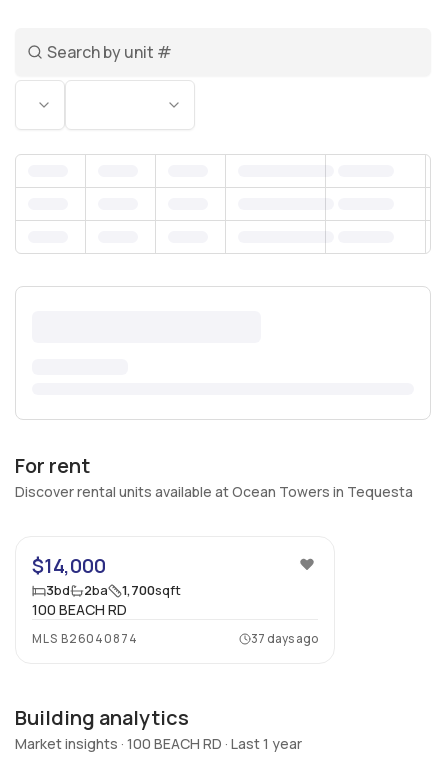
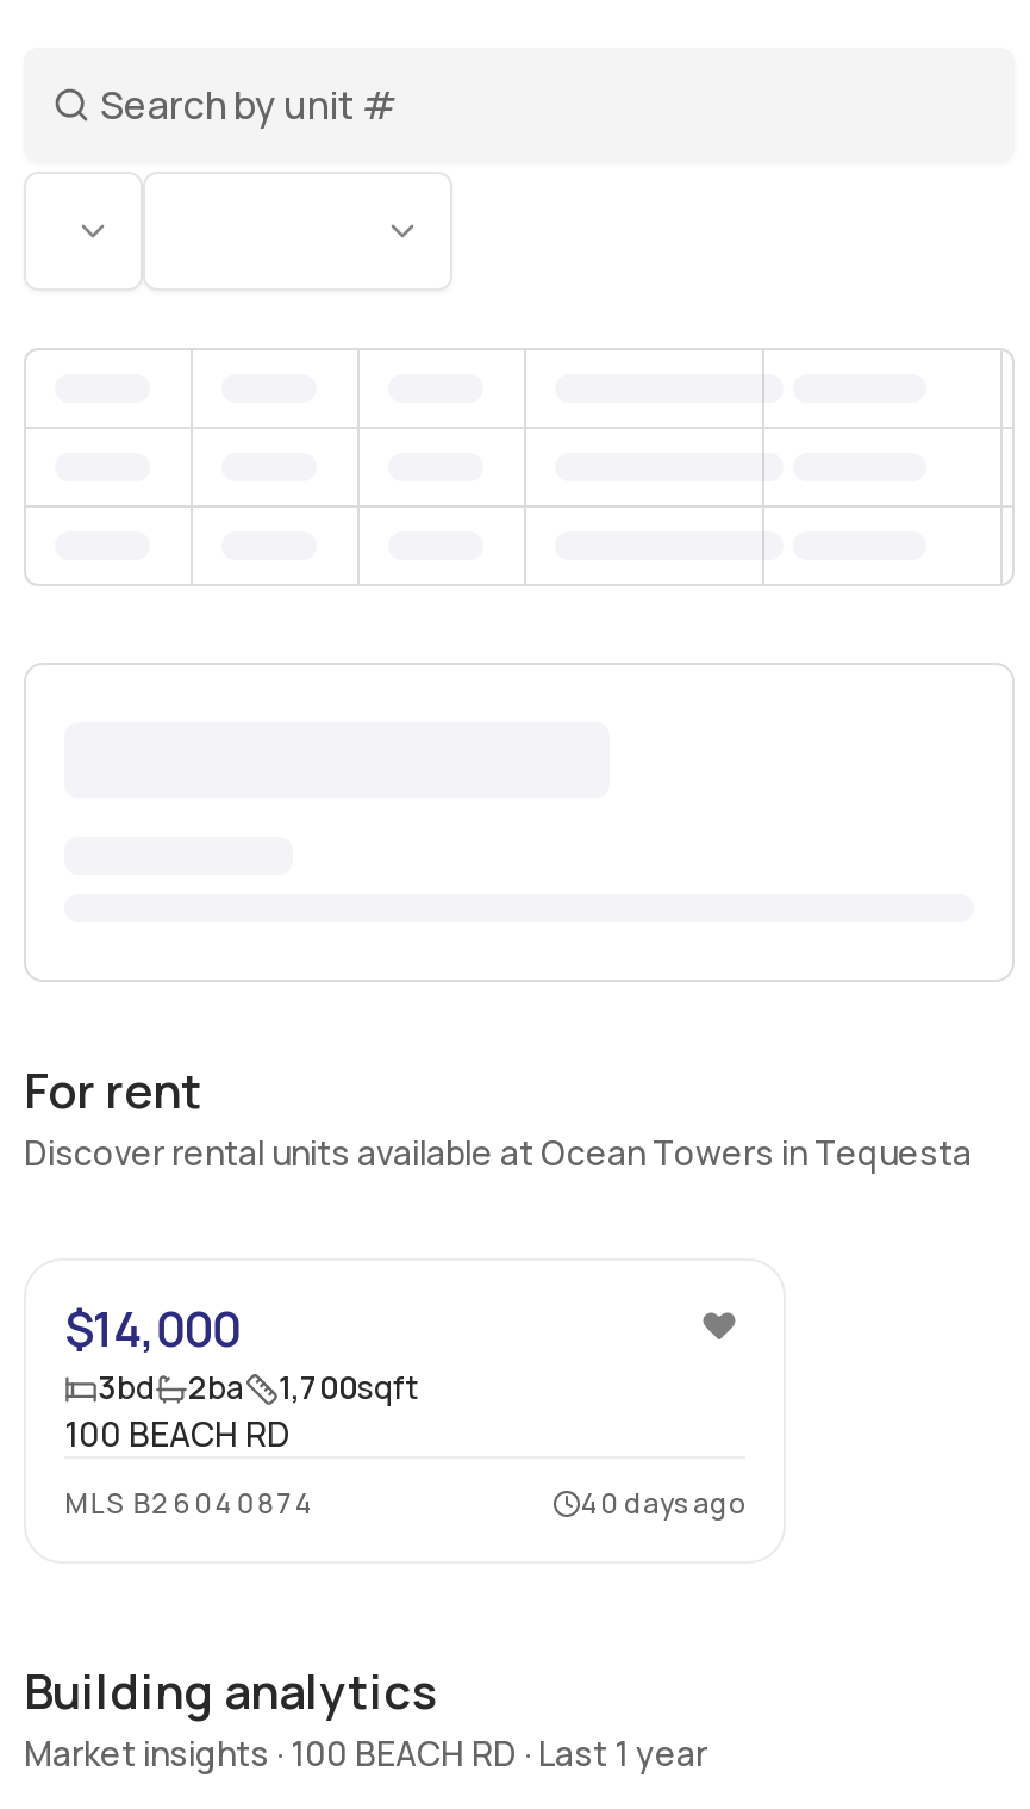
- 37 days ago
+ 40 days ago
